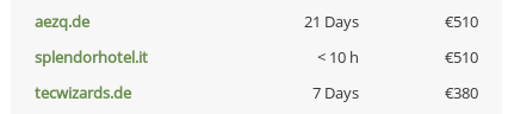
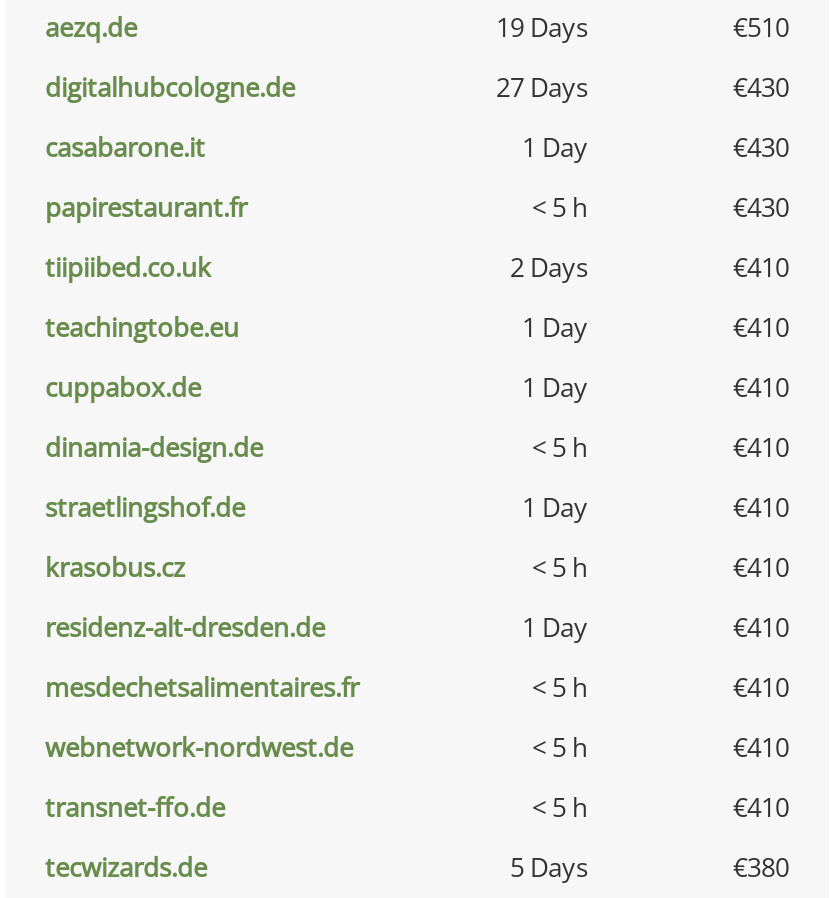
- 21 Days
+ 19 Days

- splendorhotel.it
- < 10 h
- €510
+ digitalhubcologne.de
+ 27 Days
+ €430
+ casabarone.it
+ 1 Day
+ €430
+ papirestaurant.fr
+ < 5 h
+ €430
+ tiipiibed.co.uk
+ 2 Days
+ €410
+ teachingtobe.eu
+ 1 Day
+ €410
+ cuppabox.de
+ 1 Day
+ €410
+ dinamia-design.de
+ < 5 h
+ €410
+ straetlingshof.de
+ 1 Day
+ €410
+ krasobus.cz
+ < 5 h
+ €410
+ residenz-alt-dresden.de
+ 1 Day
+ €410
+ mesdechetsalimentaires.fr
+ < 5 h
+ €410
+ webnetwork-nordwest.de
+ < 5 h
+ €410
+ transnet-ffo.de
+ < 5 h
+ €410

- 7 Days
+ 5 Days
